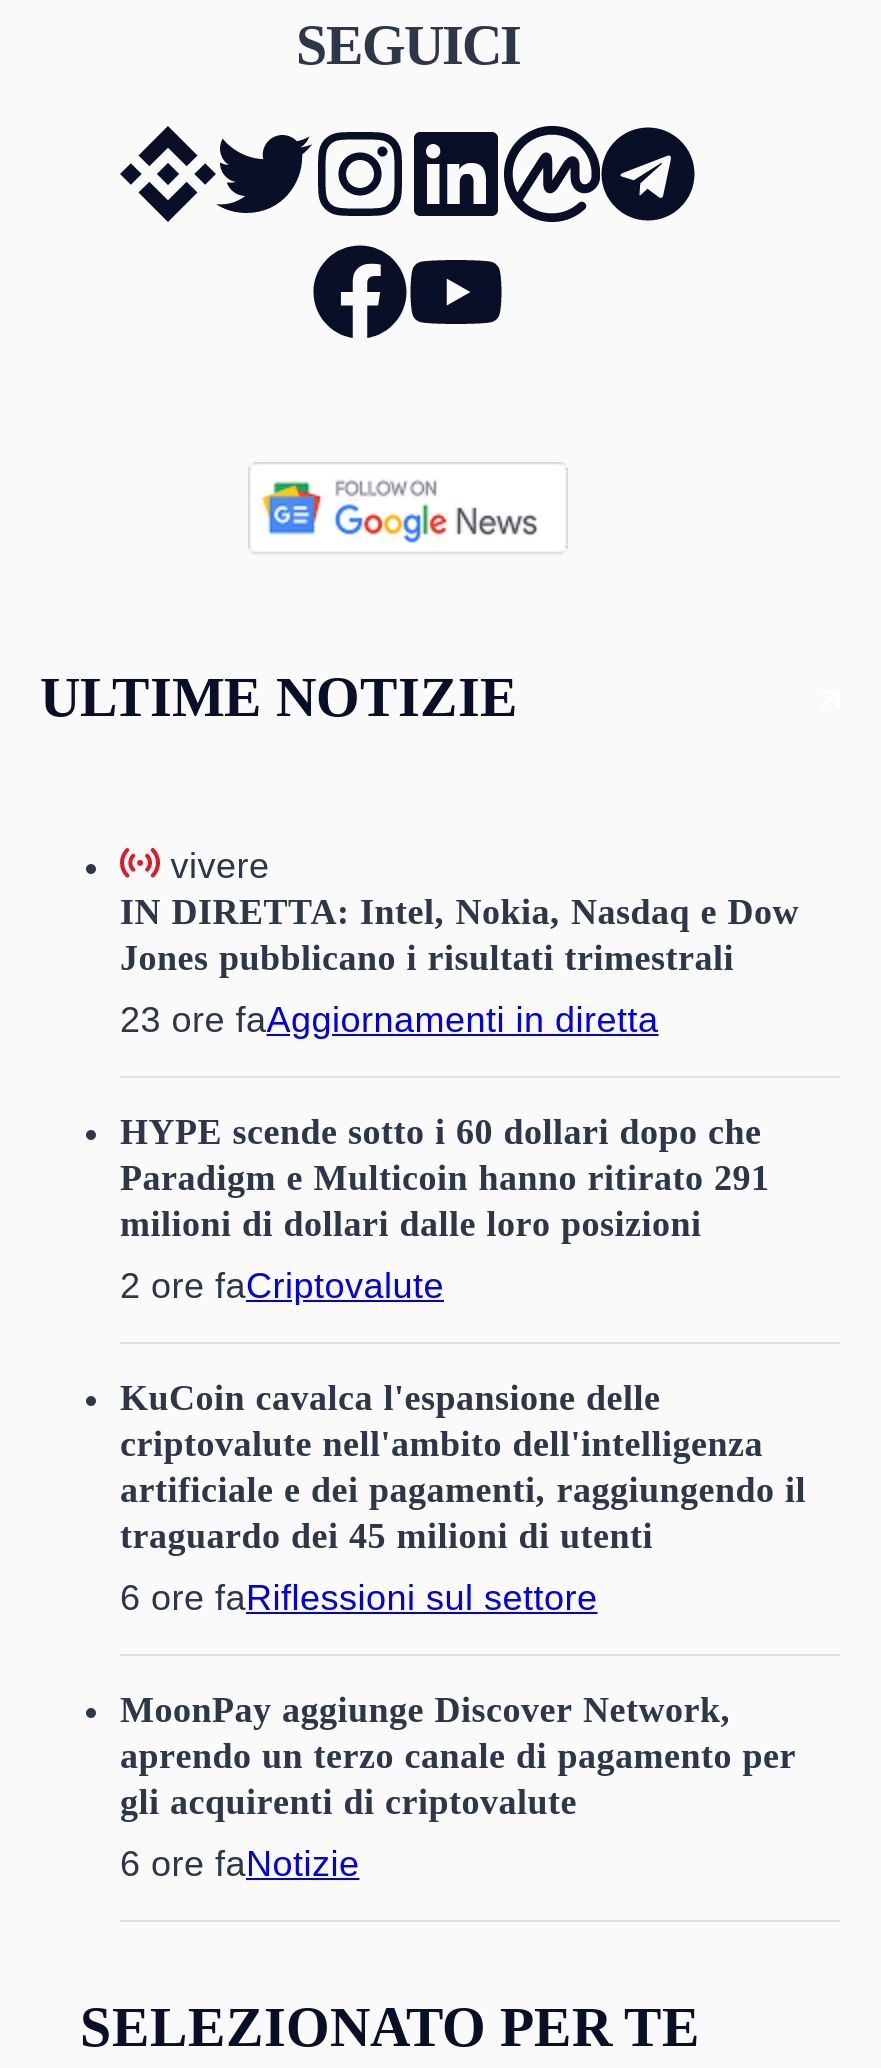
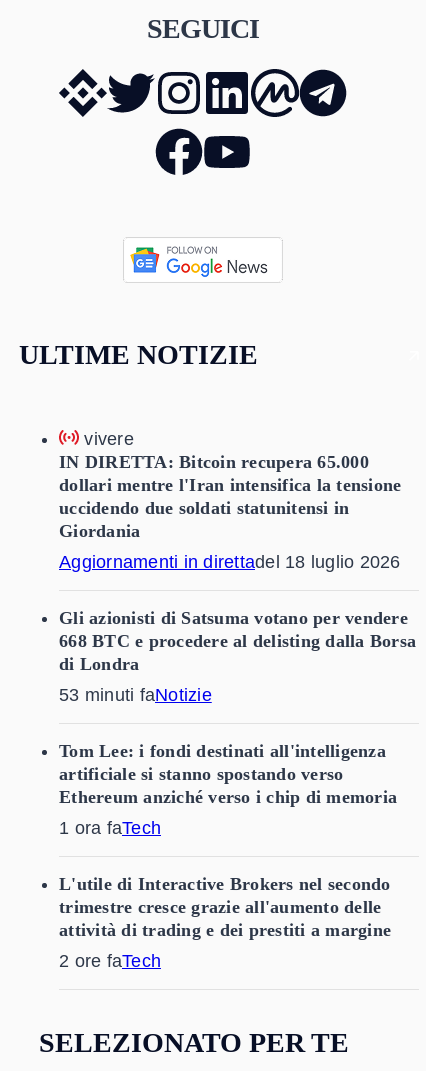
- IN DIRETTA: Intel, Nokia, Nasdaq e Dow
- Jones pubblicano i risultati trimestrali
+ IN DIRETTA: Bitcoin recupera 65.000
+ dollari mentre l'Iran intensifica la tensione
+ uccidendo due soldati statunitensi in
+ Giordania

- 23 ore faAggiornamenti in diretta
+ Aggiornamenti in direttadel 18 luglio 2026

- HYPE scende sotto i 60 dollari dopo che
- Paradigm e Multicoin hanno ritirato 291
- milioni di dollari dalle loro posizioni
+ Gli azionisti di Satsuma votano per vendere
+ 668 BTC e procedere al delisting dalla Borsa
+ di Londra

- 2 ore faCriptovalute
+ 53 minuti faNotizie

- KuCoin cavalca l'espansione delle
- criptovalute nell'ambito dell'intelligenza
- artificiale e dei pagamenti, raggiungendo il
- traguardo dei 45 milioni di utenti
+ Tom Lee: i fondi destinati all'intelligenza
+ artificiale si stanno spostando verso
+ Ethereum anziché verso i chip di memoria

- 6 ore faRiflessioni sul settore
+ 1 ora faTech

- MoonPay aggiunge Discover Network,
- aprendo un terzo canale di pagamento per
- gli acquirenti di criptovalute
+ L'utile di Interactive Brokers nel secondo
+ trimestre cresce grazie all'aumento delle
+ attività di trading e dei prestiti a margine

- 6 ore faNotizie
+ 2 ore faTech
